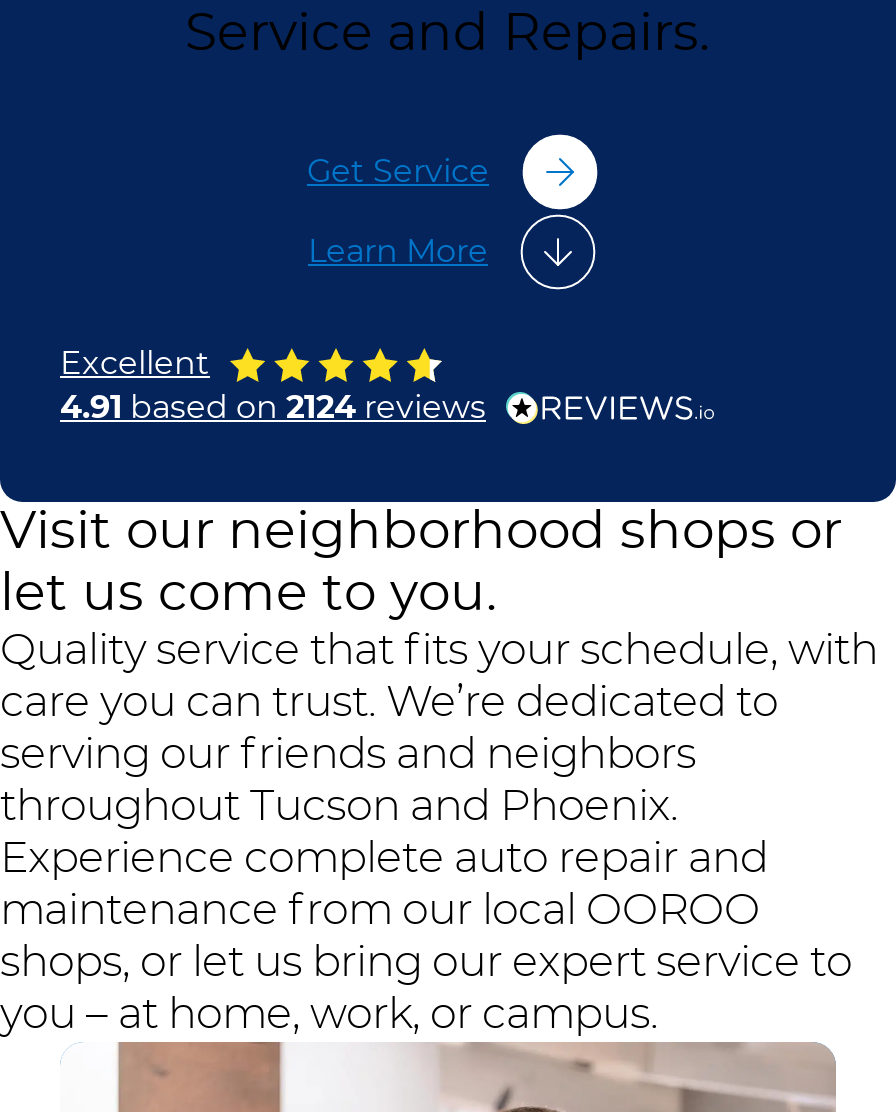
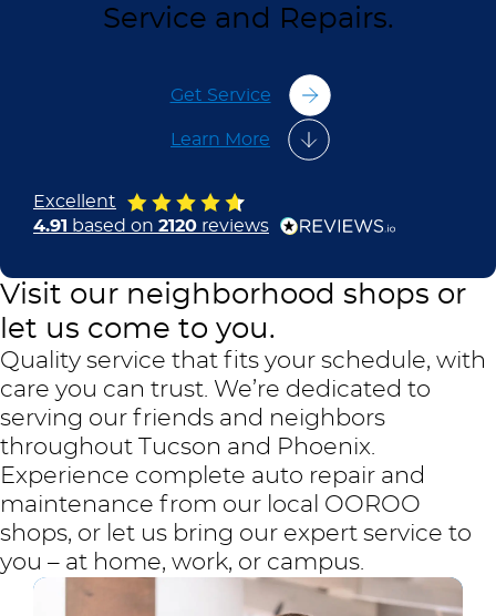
- 4.91 based on 2124 reviews
+ 4.91 based on 2120 reviews
